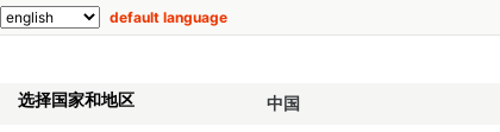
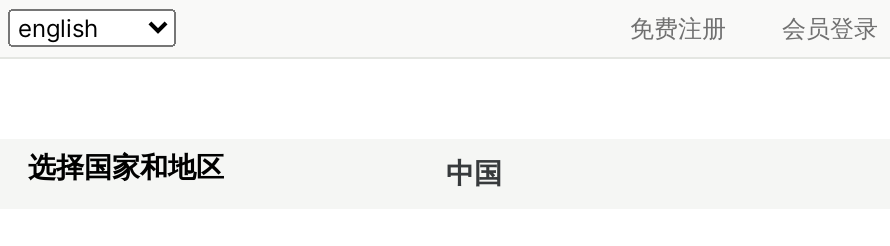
- default language
+ 免费注册
+ 会员登录
